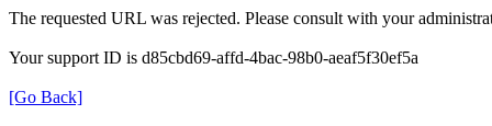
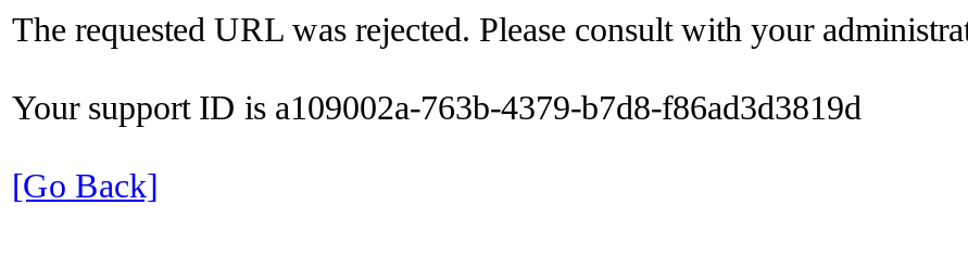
- Your support ID is d85cbd69-affd-4bac-98b0-aeaf5f30ef5a
+ Your support ID is a109002a-763b-4379-b7d8-f86ad3d3819d
